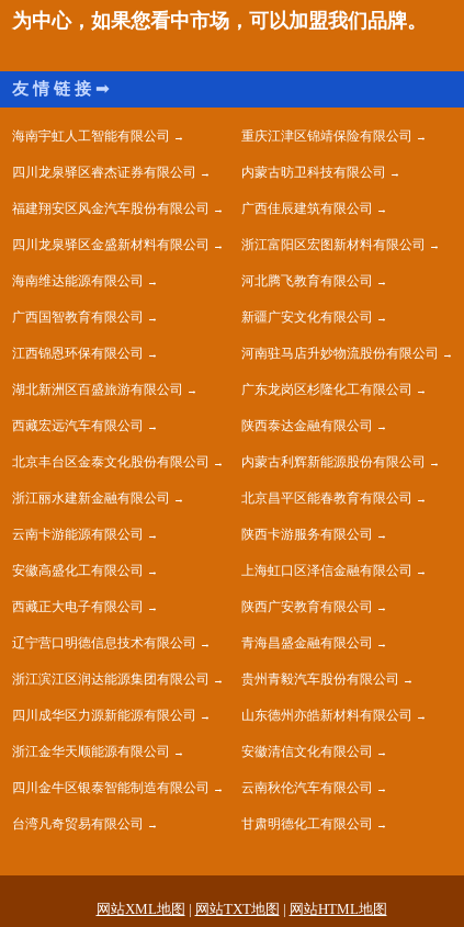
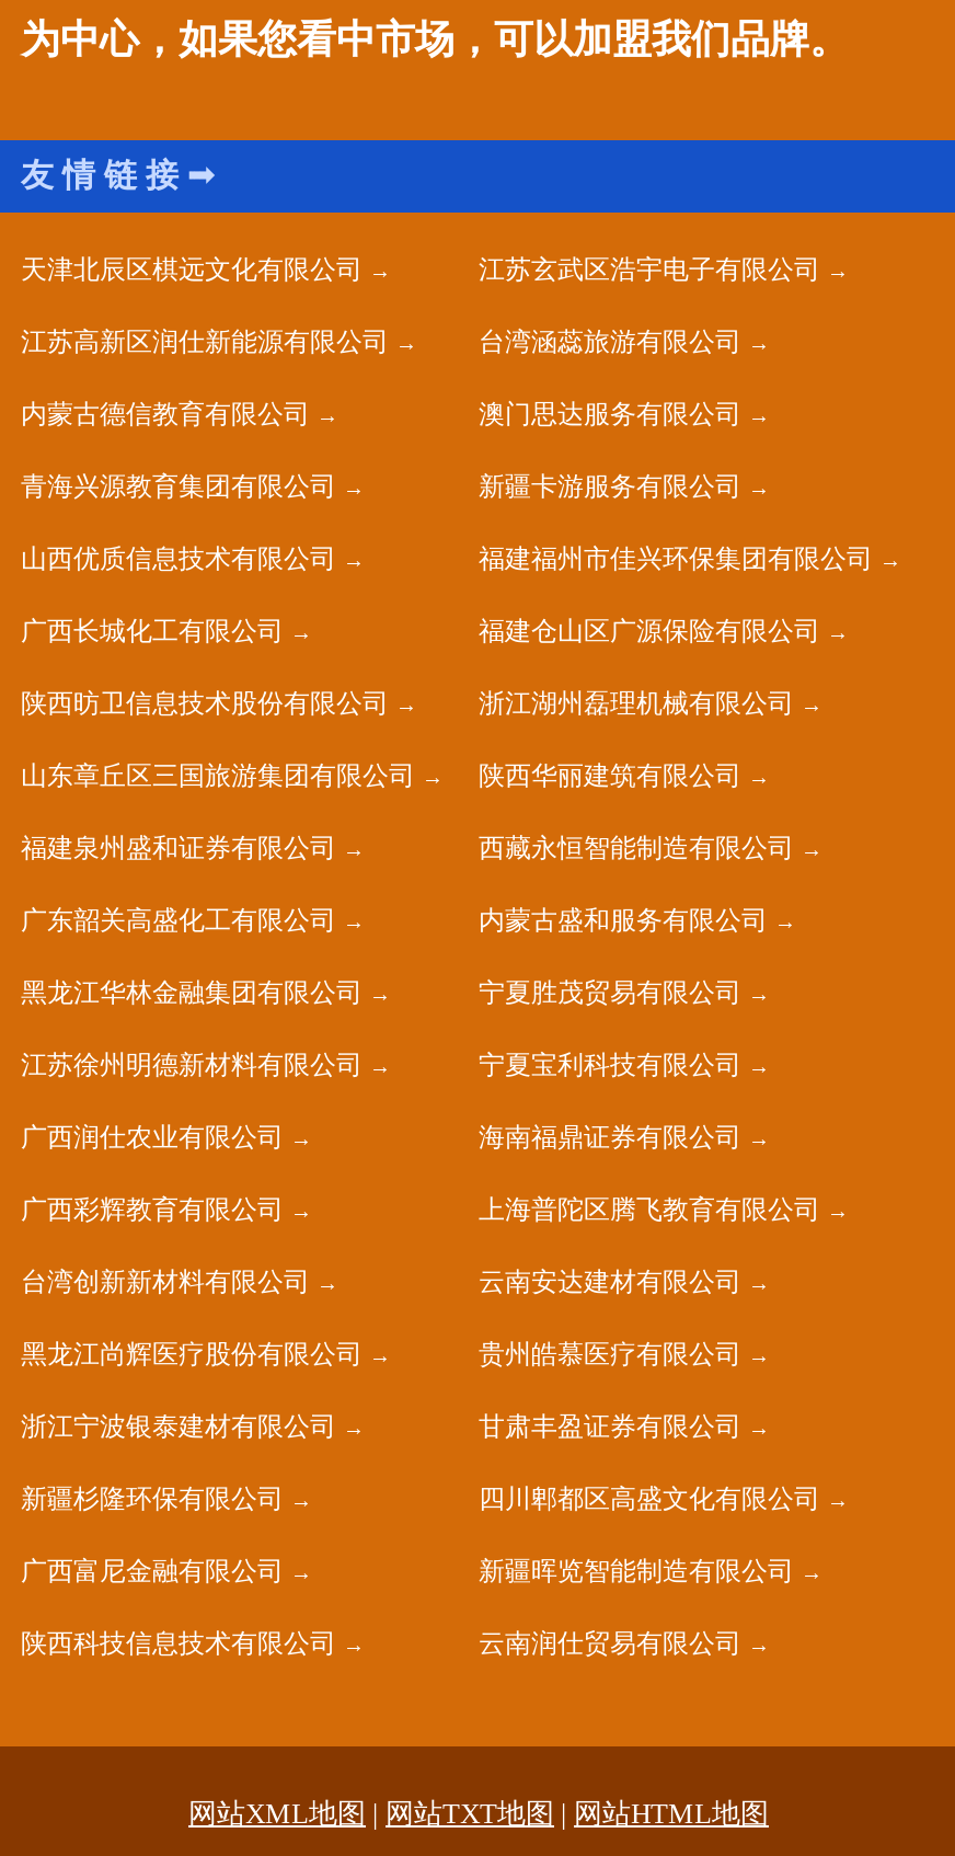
- 海南宇虹人工智能有限公司
- 重庆江津区锦靖保险有限公司
+ 天津北辰区棋远文化有限公司
+ 江苏玄武区浩宇电子有限公司

- 四川龙泉驿区睿杰证券有限公司
- 内蒙古昉卫科技有限公司
+ 江苏高新区润仕新能源有限公司
+ 台湾涵蕊旅游有限公司

- 福建翔安区风金汽车股份有限公司
- 广西佳辰建筑有限公司
+ 内蒙古德信教育有限公司
+ 澳门思达服务有限公司

- 四川龙泉驿区金盛新材料有限公司
- 浙江富阳区宏图新材料有限公司
+ 青海兴源教育集团有限公司
+ 新疆卡游服务有限公司

- 海南维达能源有限公司
- 河北腾飞教育有限公司
+ 山西优质信息技术有限公司
+ 福建福州市佳兴环保集团有限公司

- 广西国智教育有限公司
- 新疆广安文化有限公司
+ 广西长城化工有限公司
+ 福建仓山区广源保险有限公司

- 江西锦恩环保有限公司
- 河南驻马店升妙物流股份有限公司
+ 陕西昉卫信息技术股份有限公司
+ 浙江湖州磊理机械有限公司

- 湖北新洲区百盛旅游有限公司
- 广东龙岗区杉隆化工有限公司
+ 山东章丘区三国旅游集团有限公司
+ 陕西华丽建筑有限公司

- 西藏宏远汽车有限公司
- 陕西泰达金融有限公司
+ 福建泉州盛和证券有限公司
+ 西藏永恒智能制造有限公司

- 北京丰台区金泰文化股份有限公司
- 内蒙古利辉新能源股份有限公司
+ 广东韶关高盛化工有限公司
+ 内蒙古盛和服务有限公司

- 浙江丽水建新金融有限公司
- 北京昌平区能春教育有限公司
+ 黑龙江华林金融集团有限公司
+ 宁夏胜茂贸易有限公司

- 云南卡游能源有限公司
- 陕西卡游服务有限公司
+ 江苏徐州明德新材料有限公司
+ 宁夏宝利科技有限公司

- 安徽高盛化工有限公司
- 上海虹口区泽信金融有限公司
+ 广西润仕农业有限公司
+ 海南福鼎证券有限公司

- 西藏正大电子有限公司
- 陕西广安教育有限公司
+ 广西彩辉教育有限公司
+ 上海普陀区腾飞教育有限公司

- 辽宁营口明德信息技术有限公司
- 青海昌盛金融有限公司
+ 台湾创新新材料有限公司
+ 云南安达建材有限公司

- 浙江滨江区润达能源集团有限公司
- 贵州青毅汽车股份有限公司
+ 黑龙江尚辉医疗股份有限公司
+ 贵州皓慕医疗有限公司

- 四川成华区力源新能源有限公司
- 山东德州亦皓新材料有限公司
+ 浙江宁波银泰建材有限公司
+ 甘肃丰盈证券有限公司

- 浙江金华天顺能源有限公司
- 安徽清信文化有限公司
+ 新疆杉隆环保有限公司
+ 四川郫都区高盛文化有限公司

- 四川金牛区银泰智能制造有限公司
- 云南秋伦汽车有限公司
+ 广西富尼金融有限公司
+ 新疆晖览智能制造有限公司

- 台湾凡奇贸易有限公司
- 甘肃明德化工有限公司
+ 陕西科技信息技术有限公司
+ 云南润仕贸易有限公司
